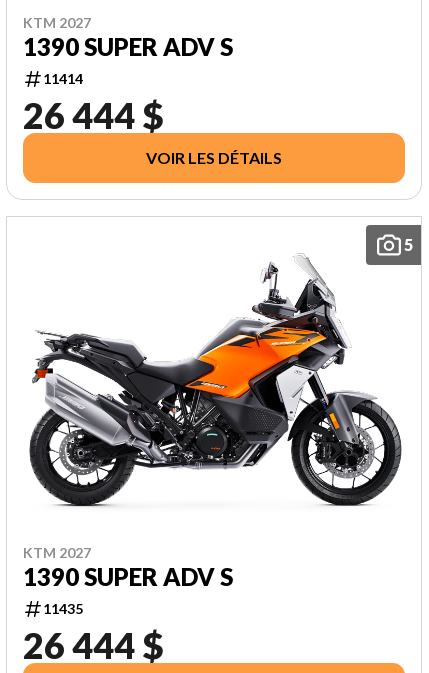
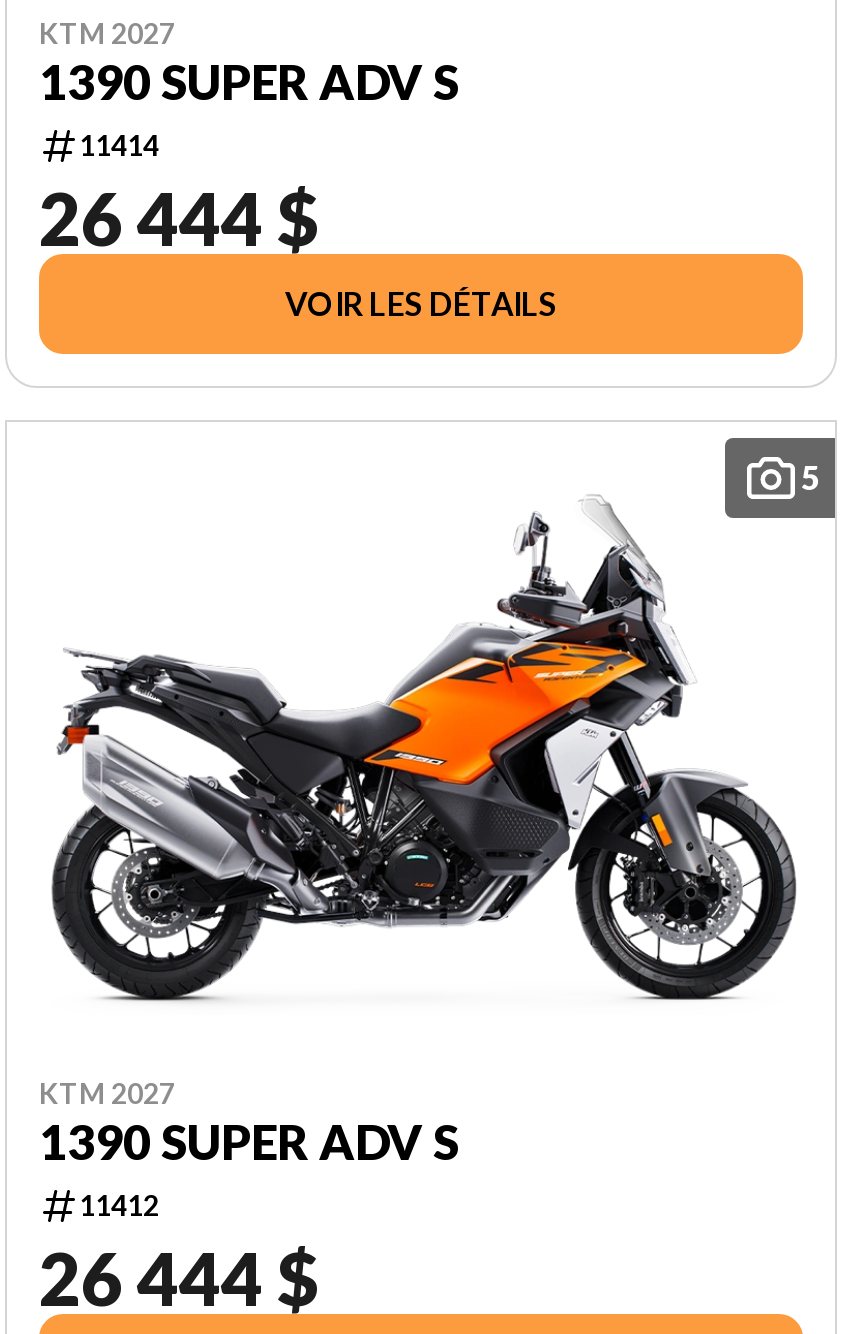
- 11435
+ 11412
